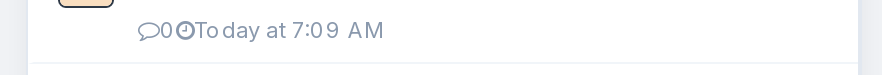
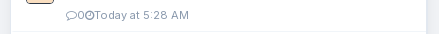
- 0 Today at 7:09 AM
+ 0 Today at 5:28 AM
